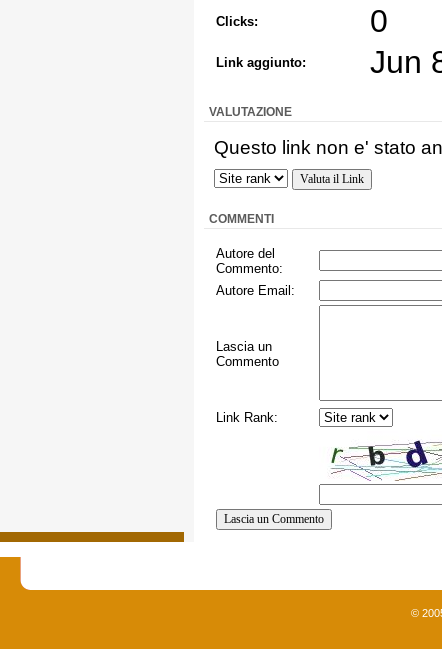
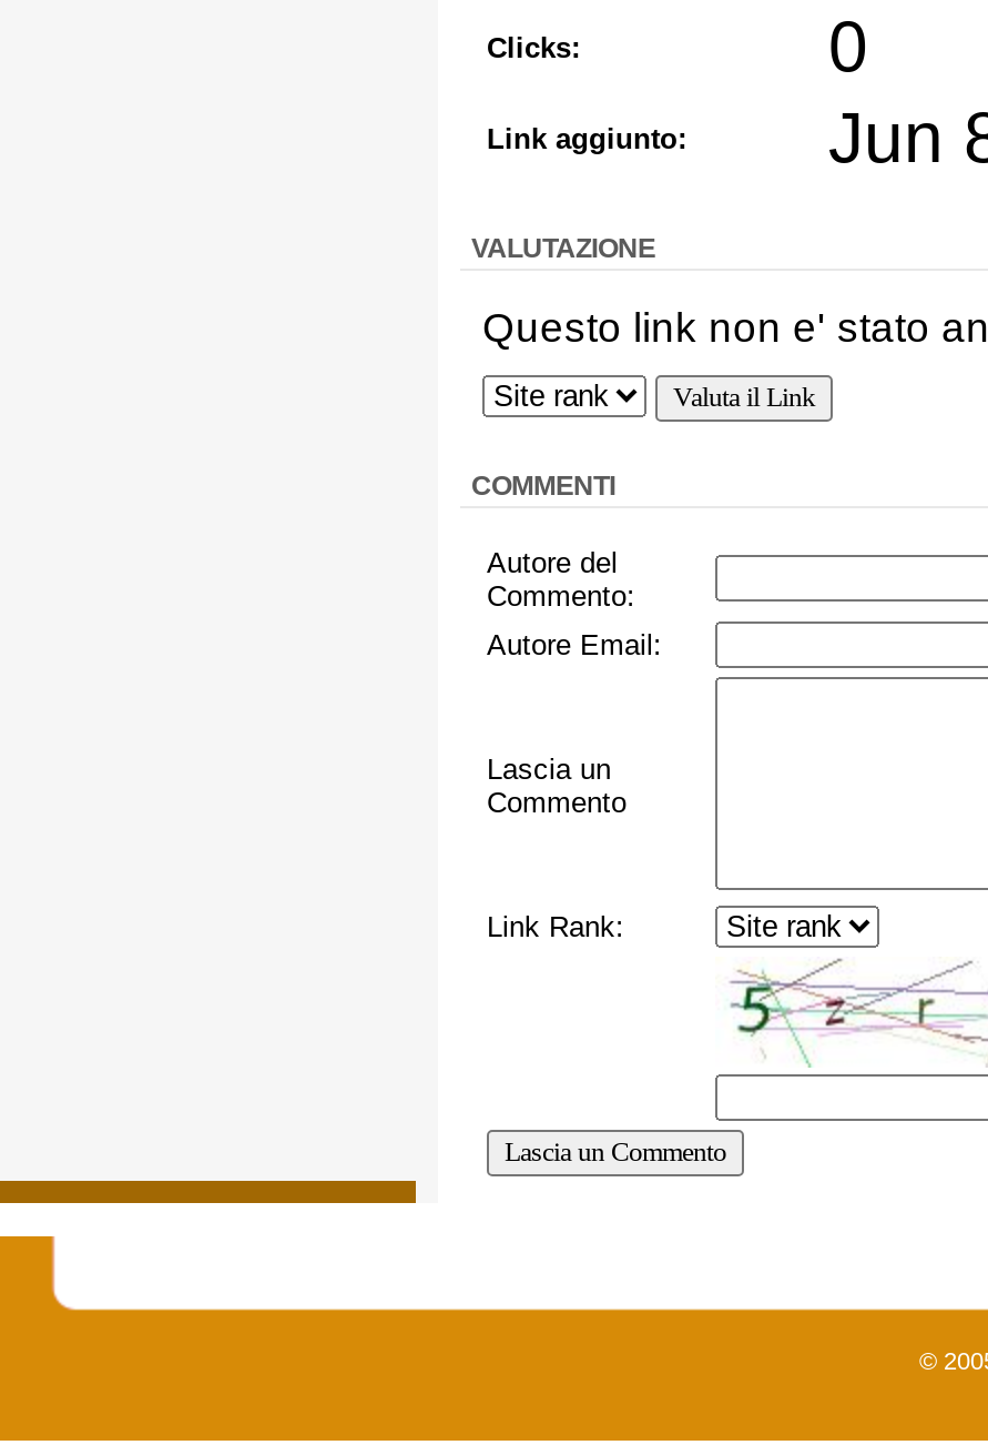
- [image]
+ [image]
